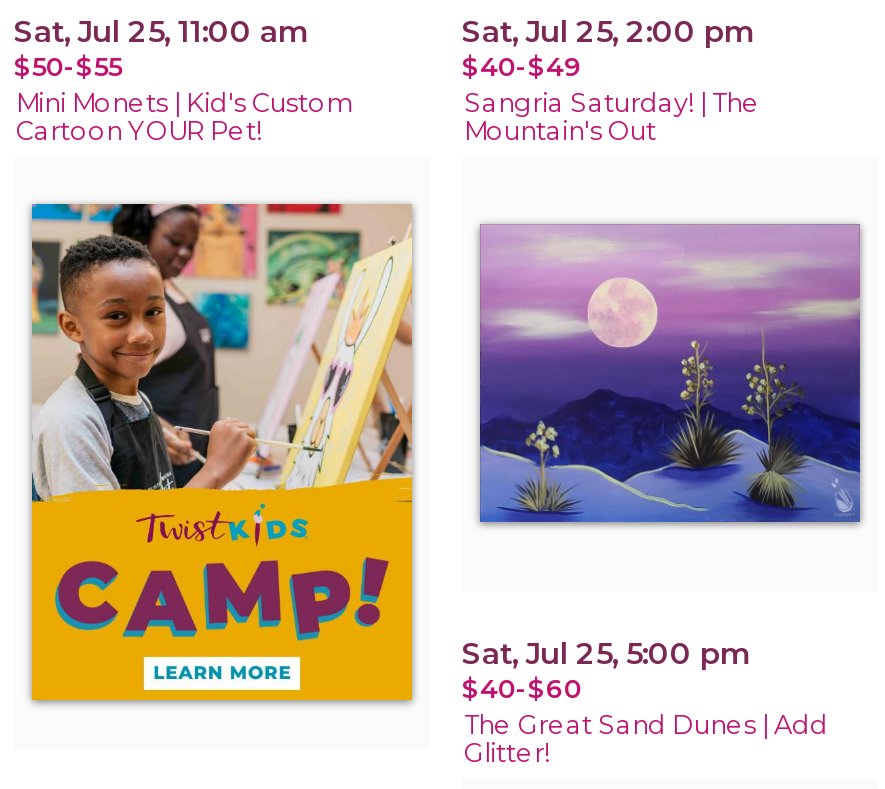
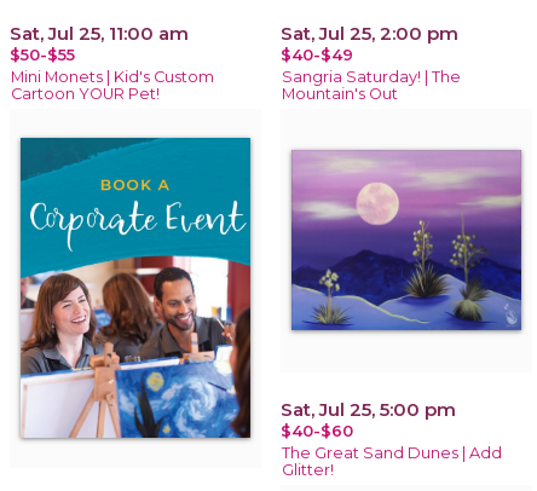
- [image]
+ [image]
